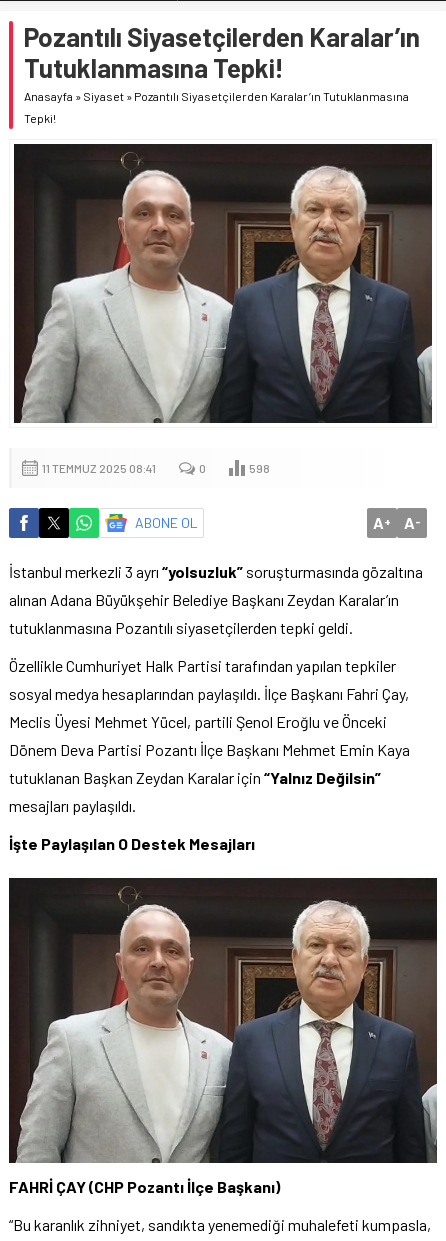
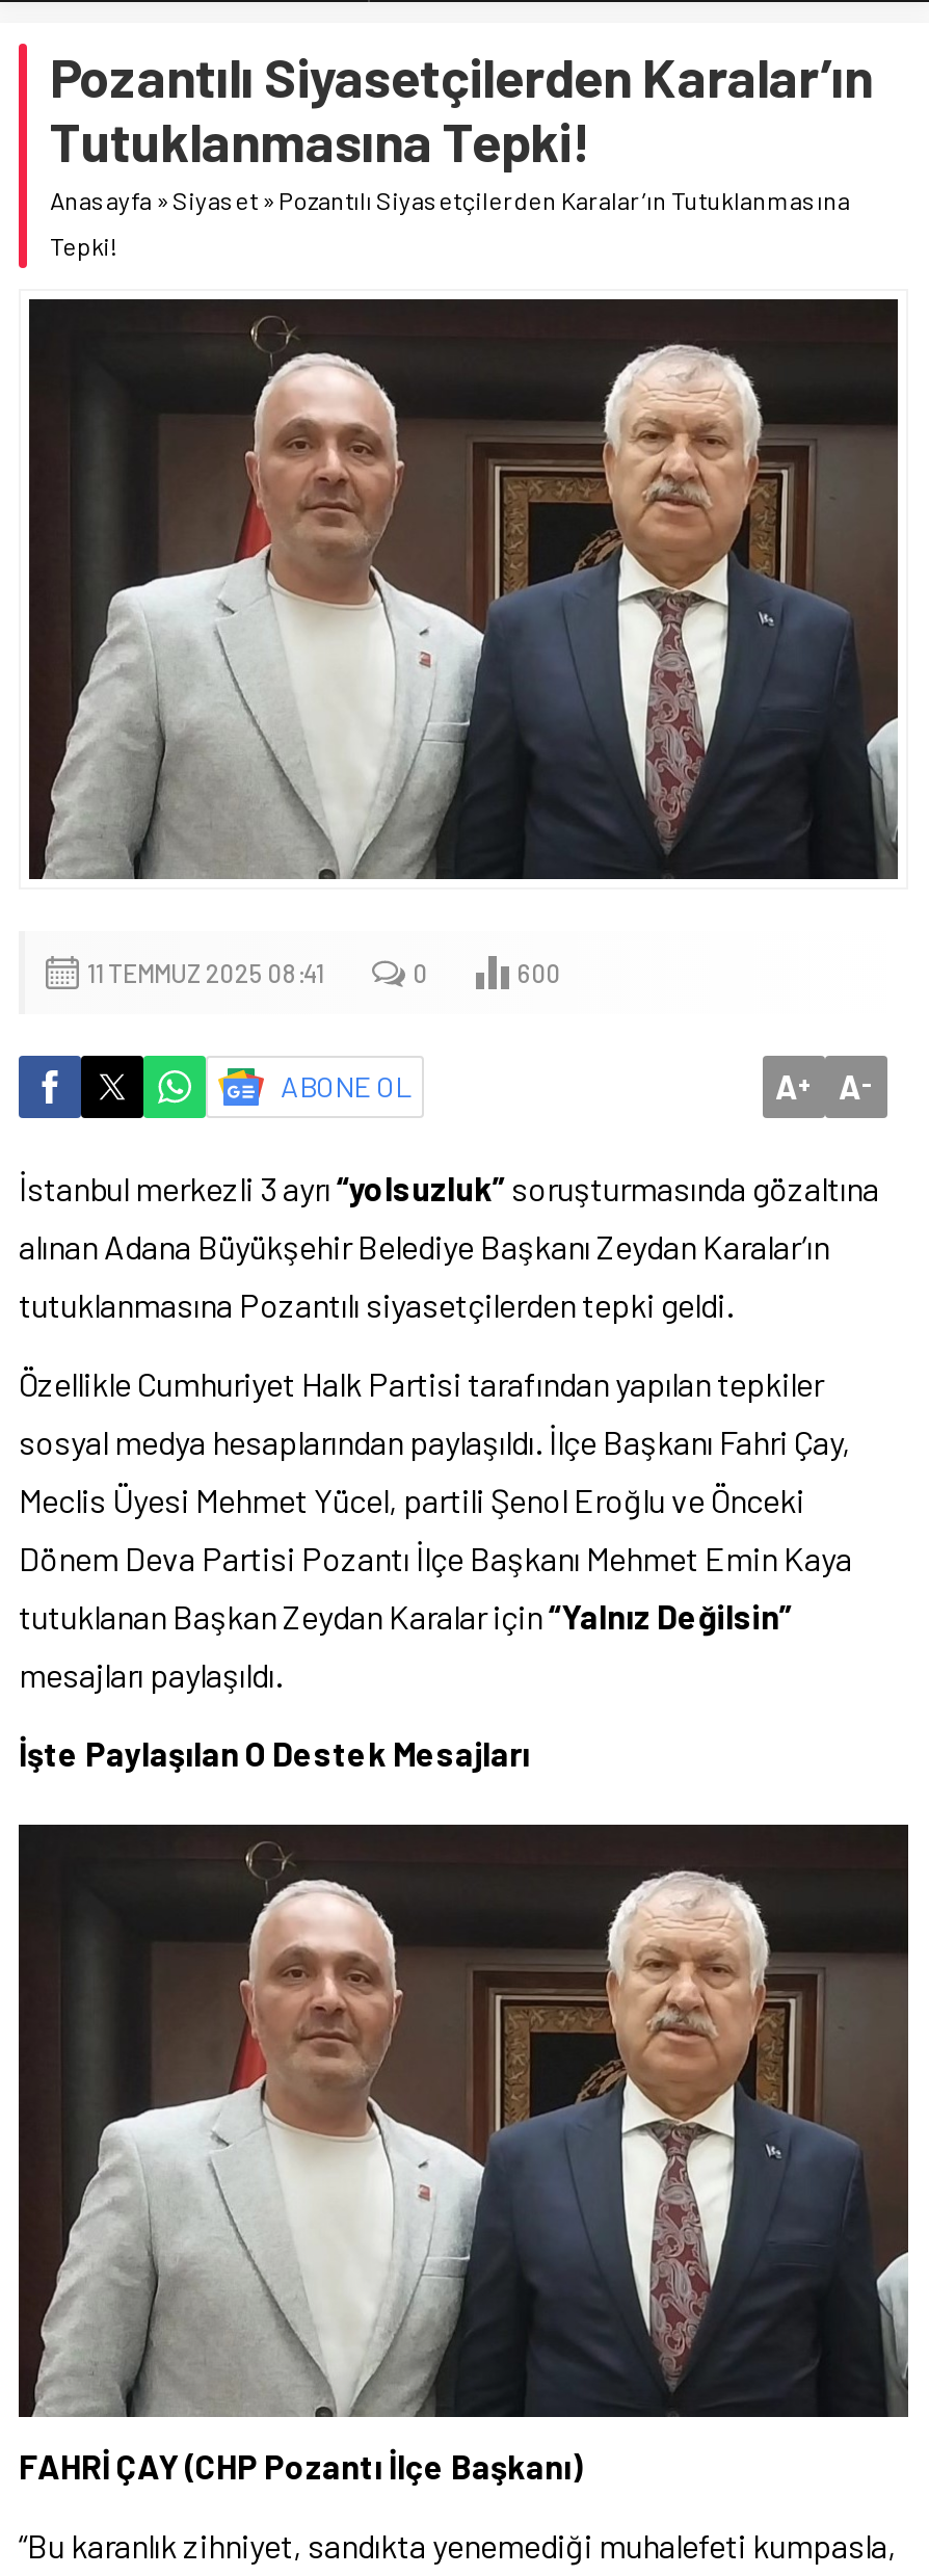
- 598
+ 600
